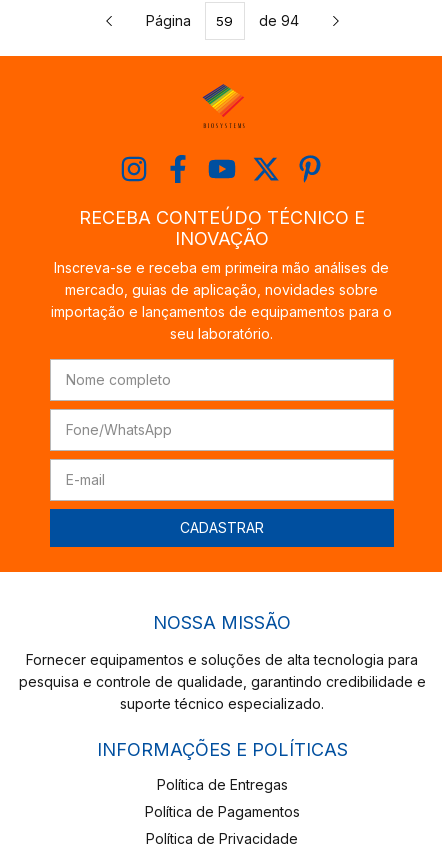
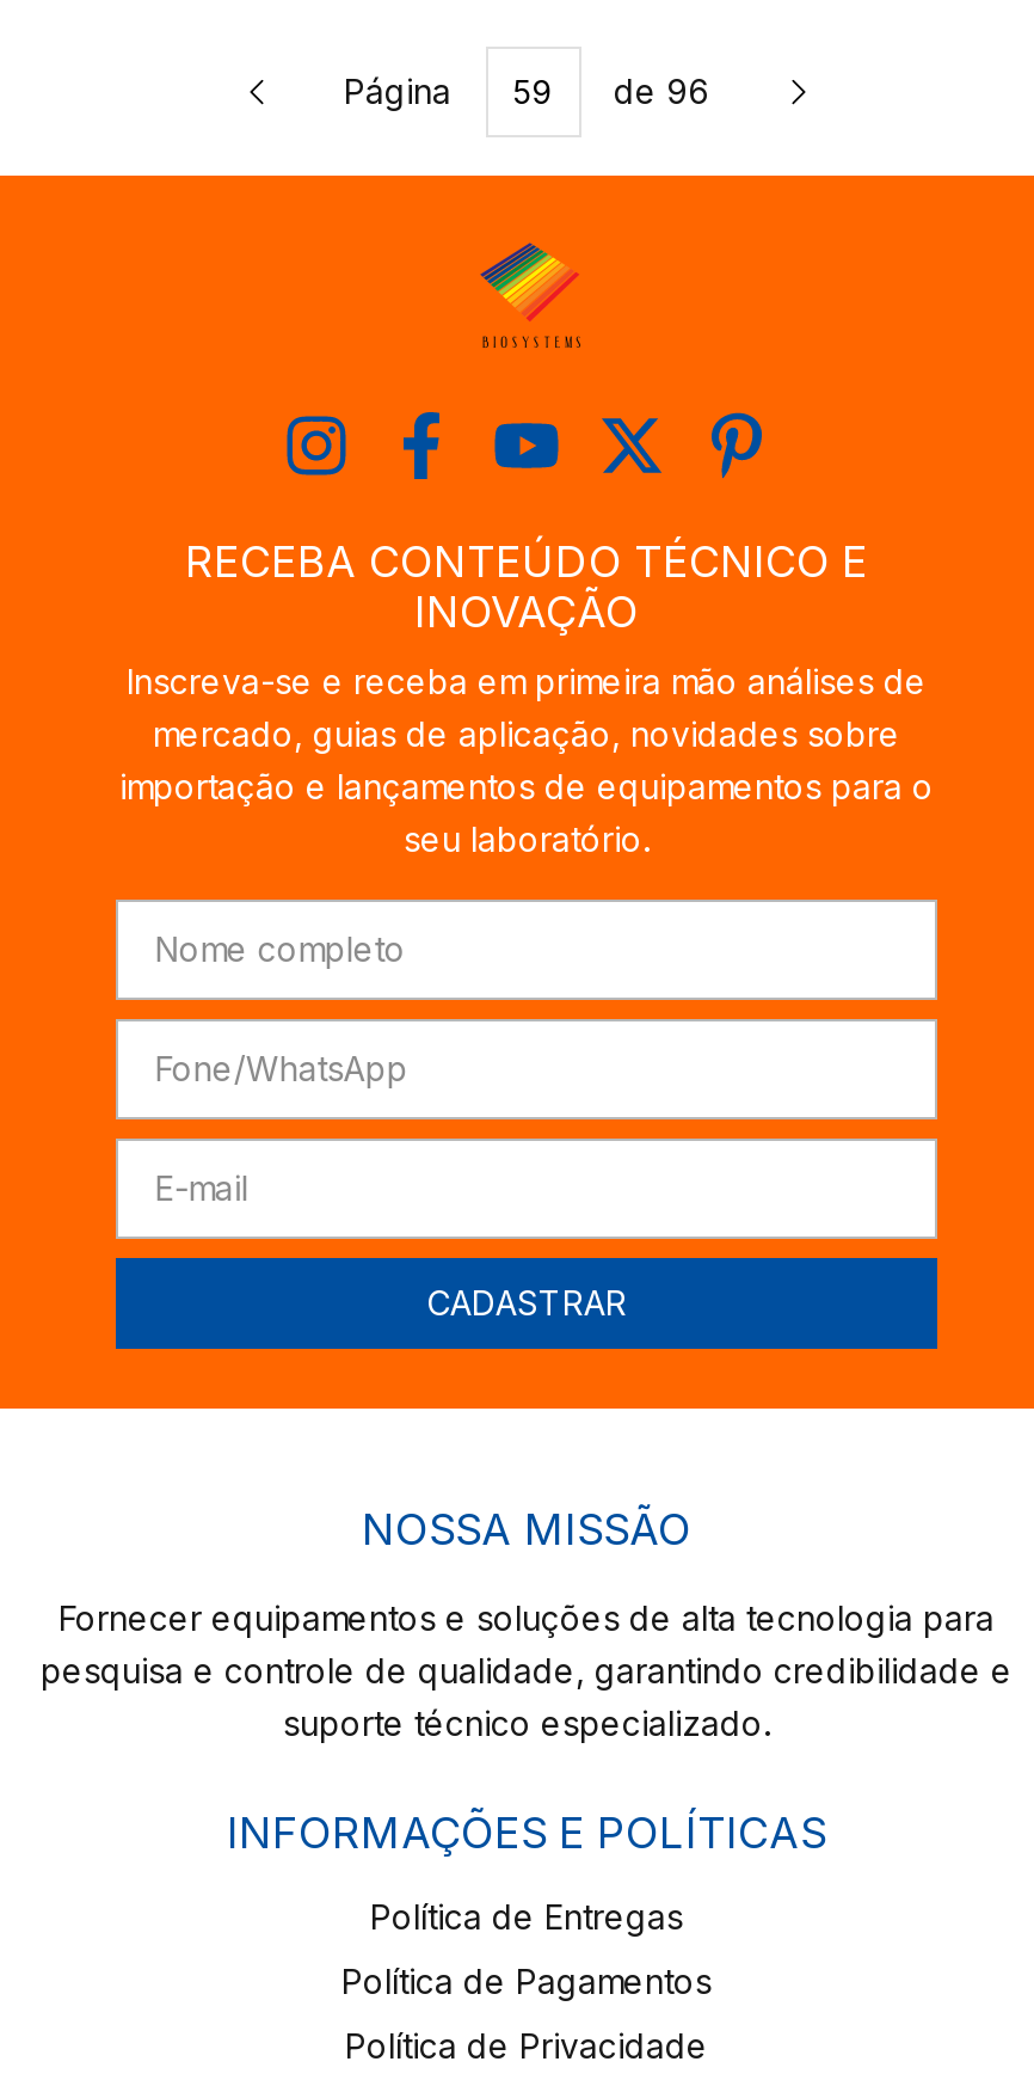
- de 94
+ de 96
